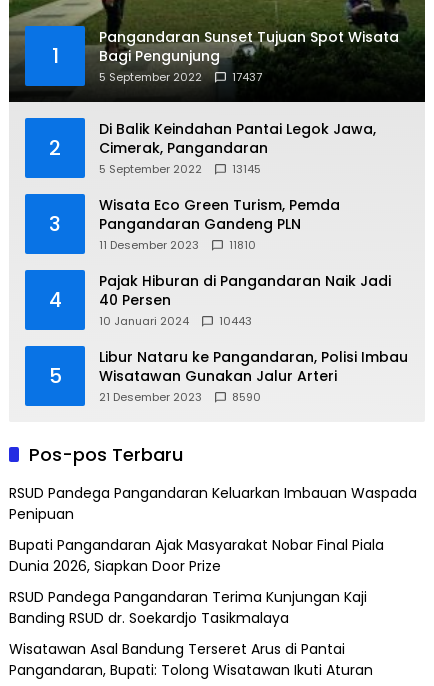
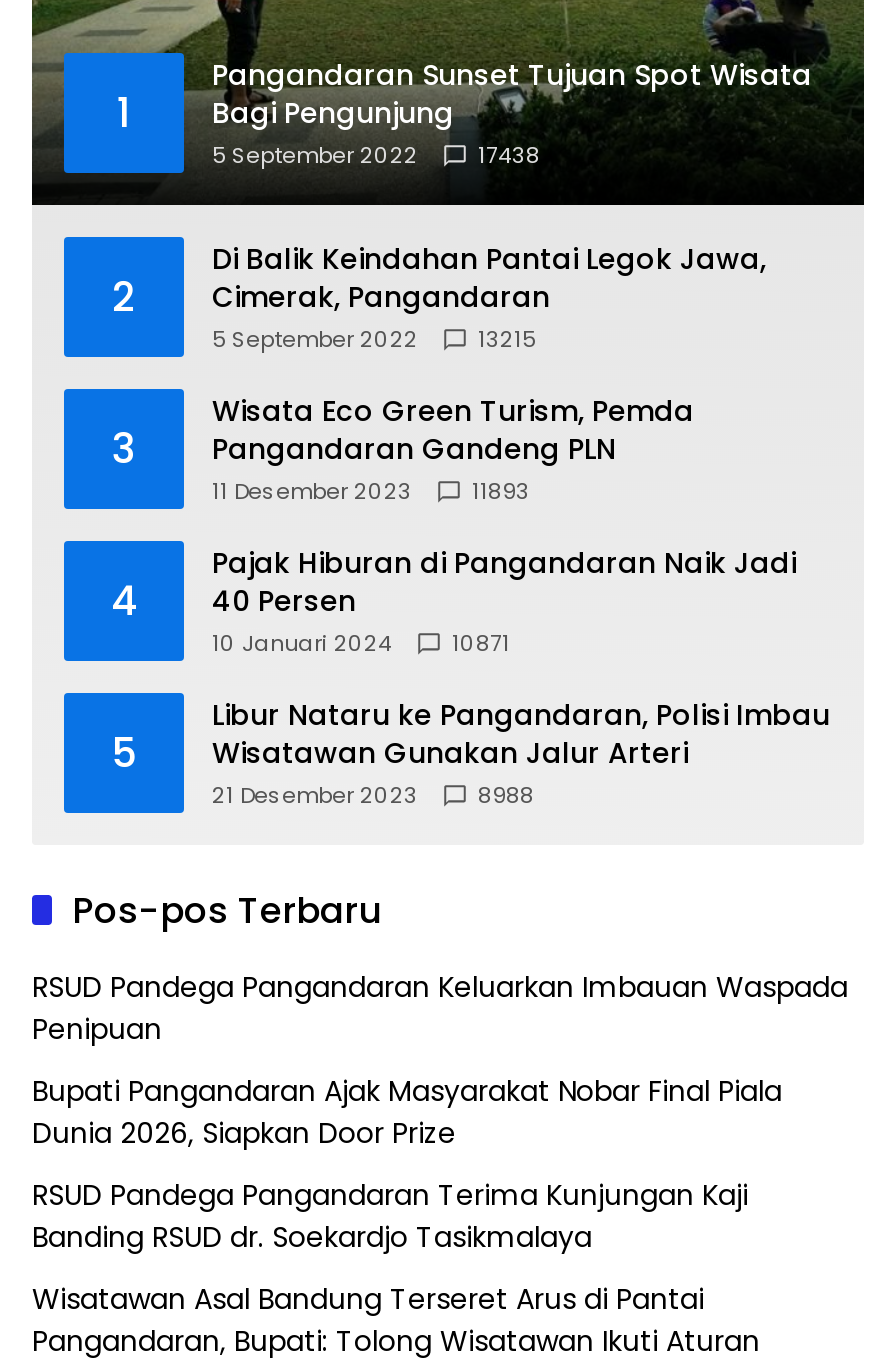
- 5 September 2022 17437
+ 5 September 2022 17438

- 5 September 2022 13145
+ 5 September 2022 13215

- 11 Desember 2023 11810
+ 11 Desember 2023 11893

- 10 Januari 2024 10443
+ 10 Januari 2024 10871

- 21 Desember 2023 8590
+ 21 Desember 2023 8988
